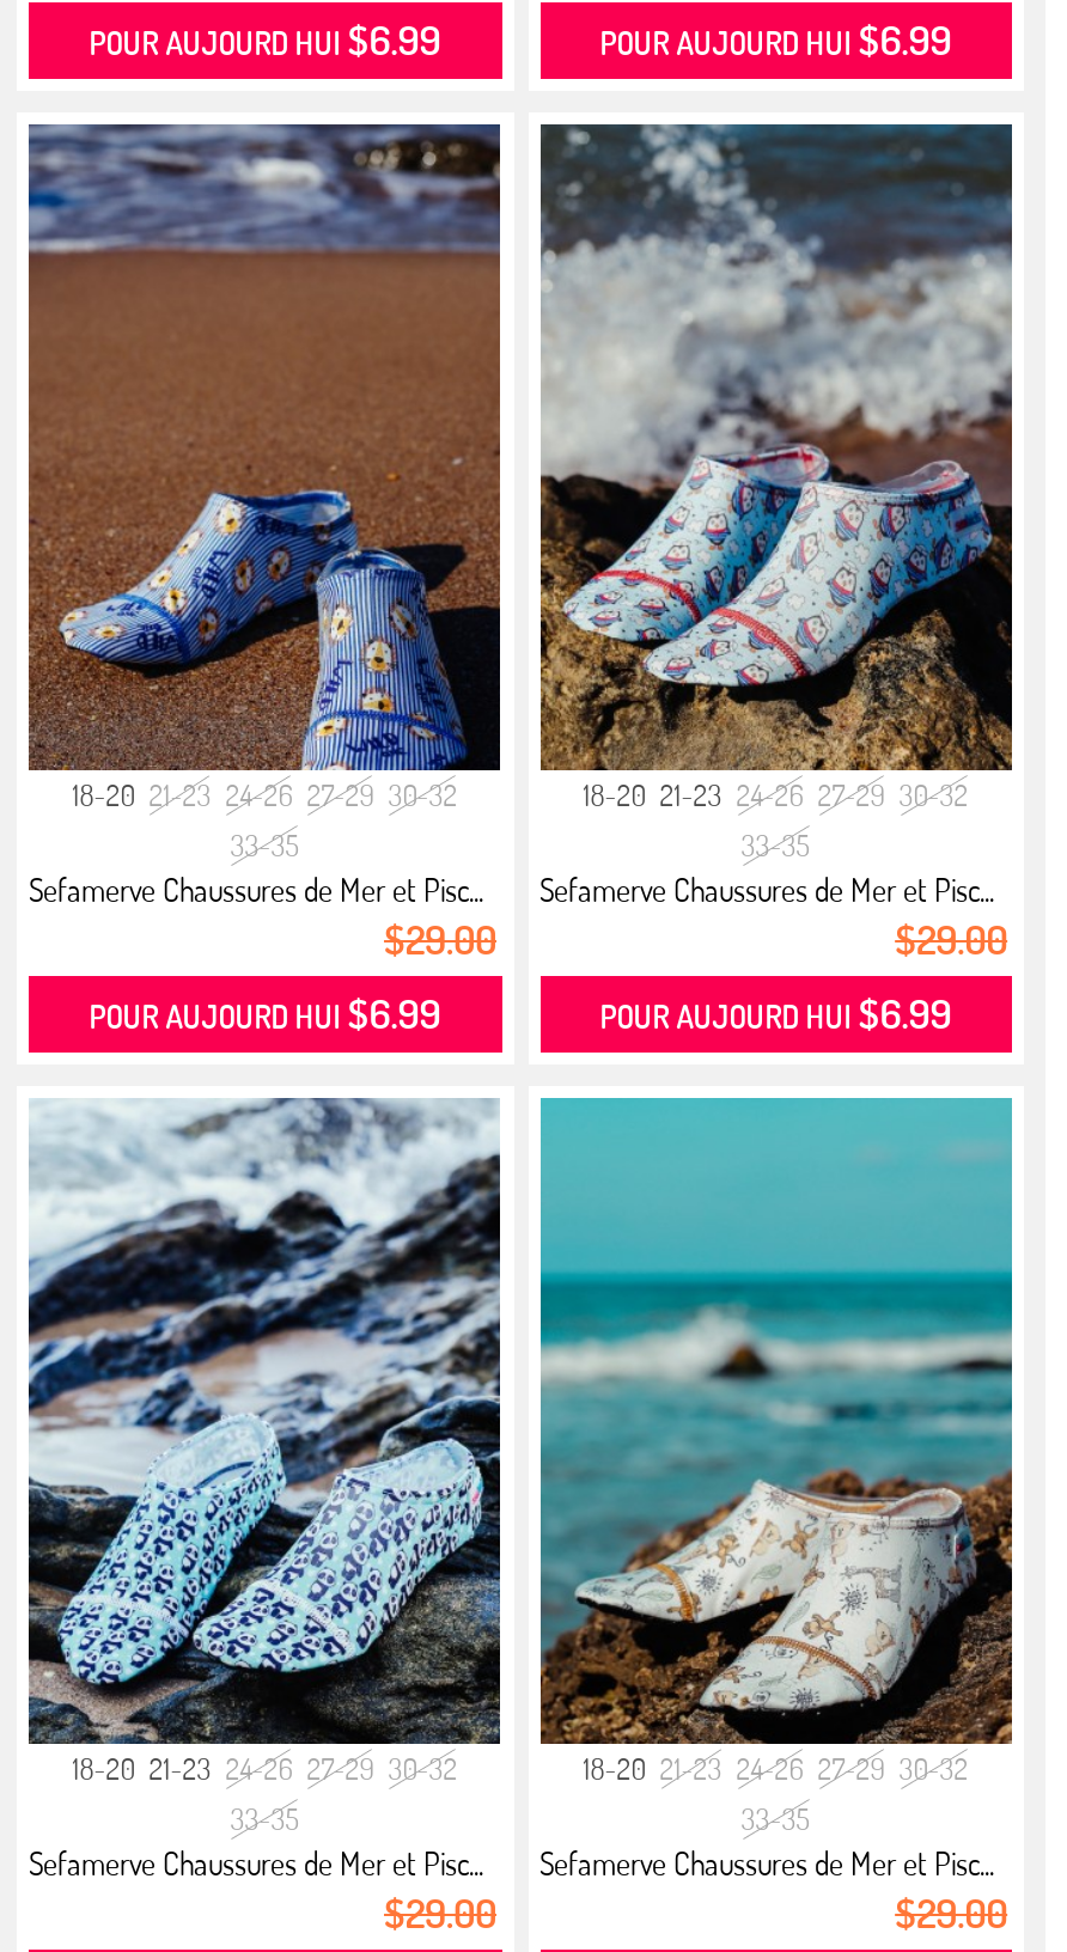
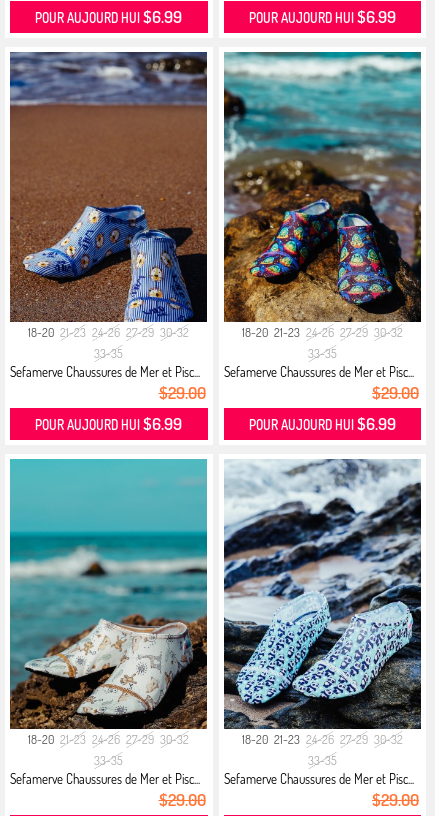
- [image]
+ [image]

- [image]
+ [image]

- [image]
+ [image]
